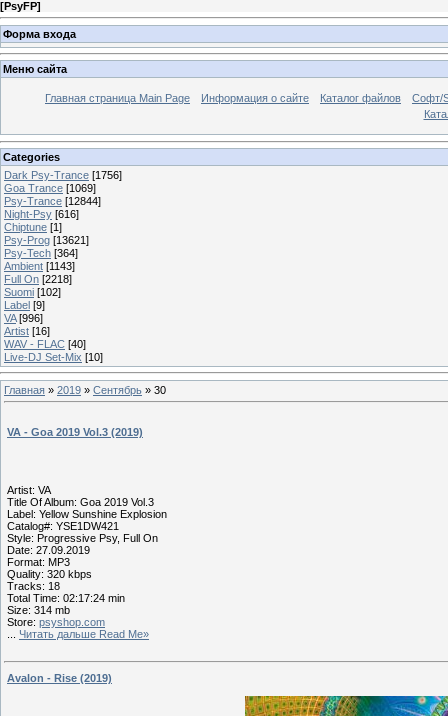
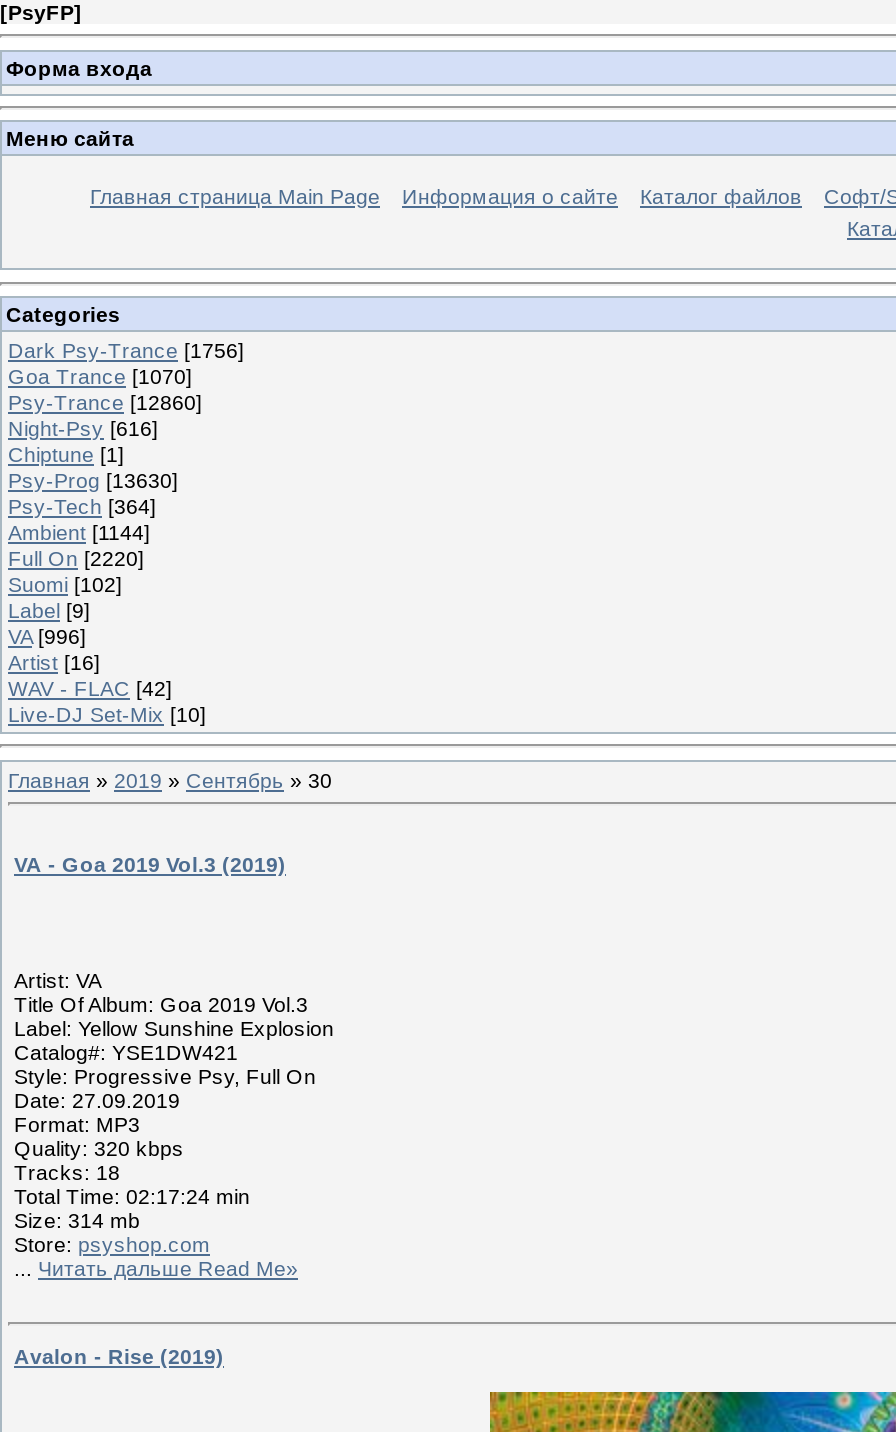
- Goa Trance [1069]
+ Goa Trance [1070]

- Psy-Trance [12844]
+ Psy-Trance [12860]

- Psy-Prog [13621]
+ Psy-Prog [13630]

- Ambient [1143]
+ Ambient [1144]

- Full On [2218]
+ Full On [2220]

- WAV - FLAC [40]
+ WAV - FLAC [42]
